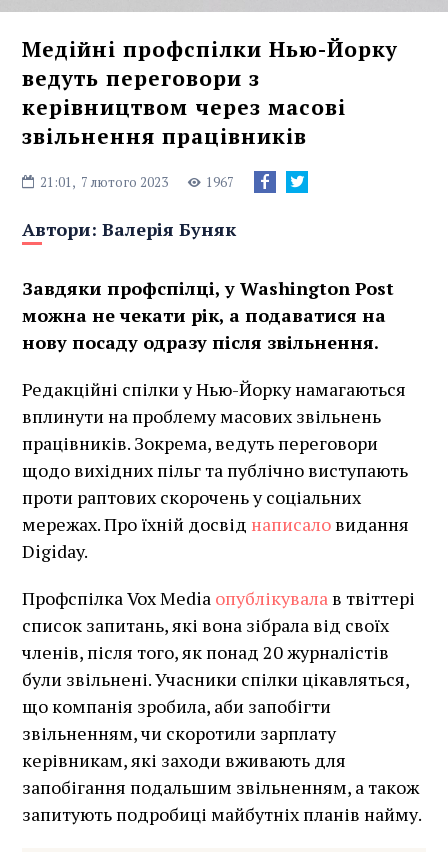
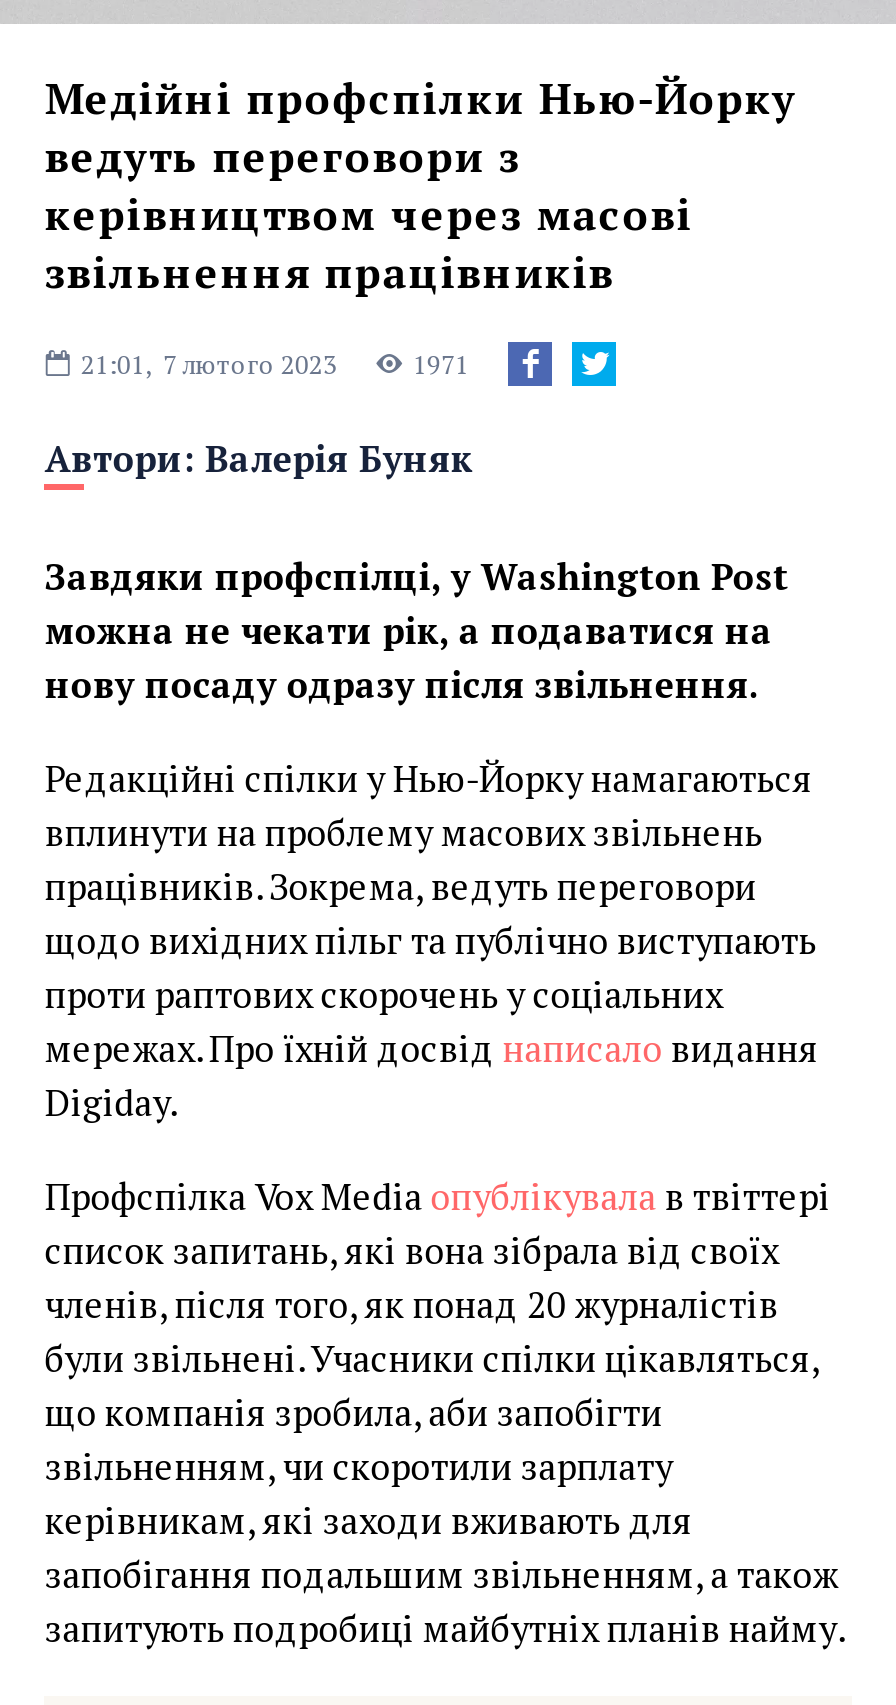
- 1967
+ 1971
